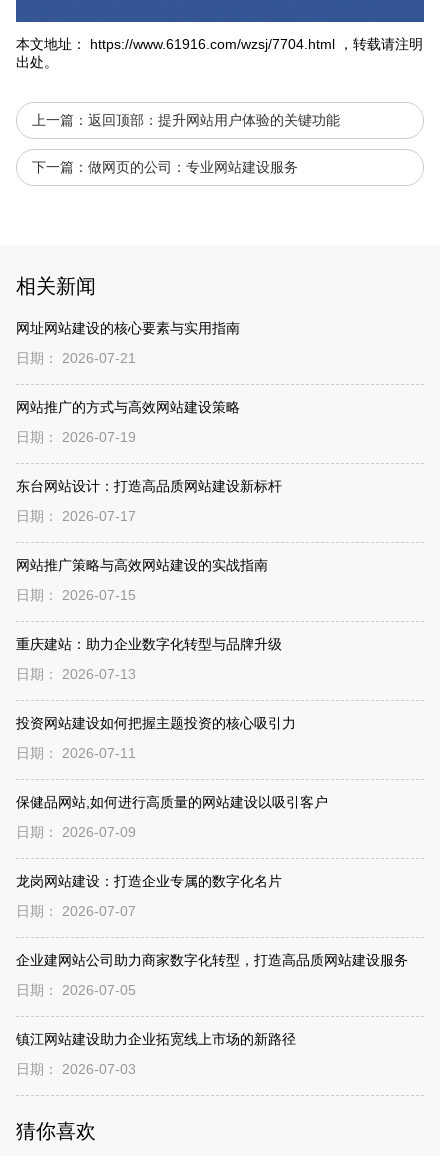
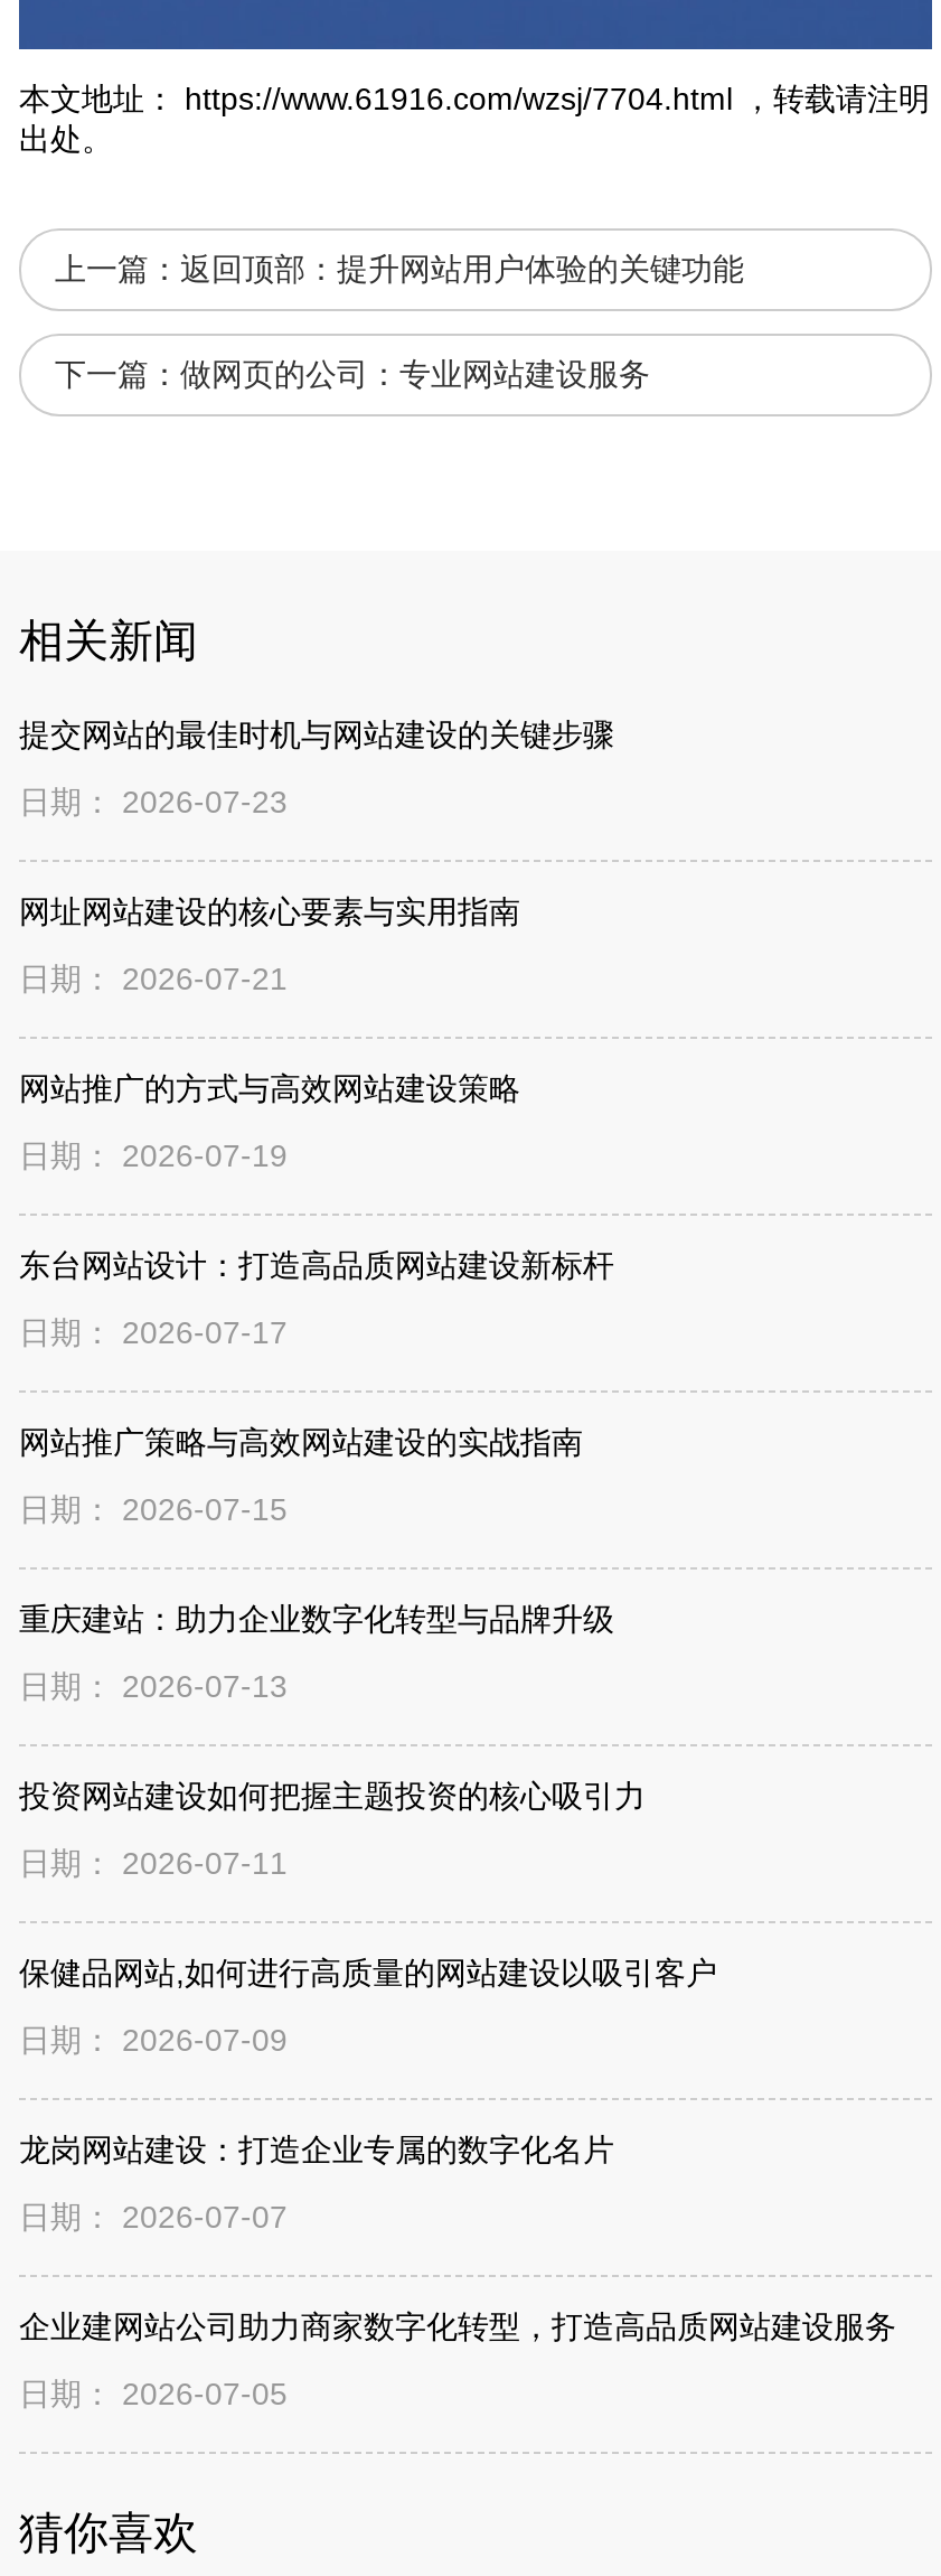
+ 提交网站的最佳时机与网站建设的关键步骤
+ 日期： 2026-07-23

moved down: 网址网站建设的核心要素与实用指南 | 日期： 2026-07-21 | 网站推广的方式与高效网站建设策略 | ... | 企业建网站公司助力商家数字化转型，打造高品质网站建设服务 | 日期： 2026-07-05

- 镇江网站建设助力企业拓宽线上市场的新路径
- 日期： 2026-07-03
